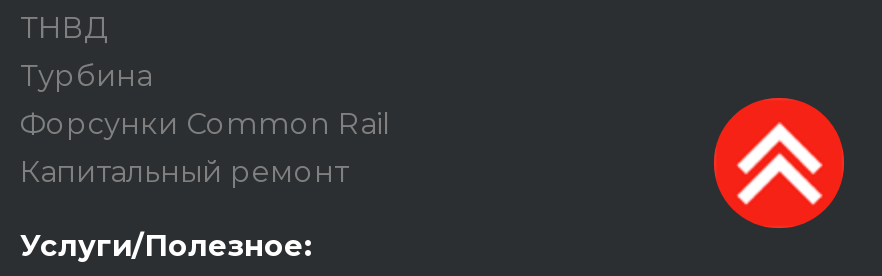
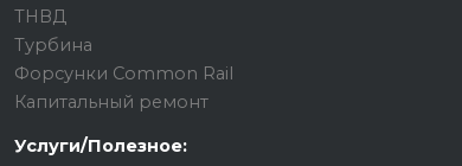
- [image]
